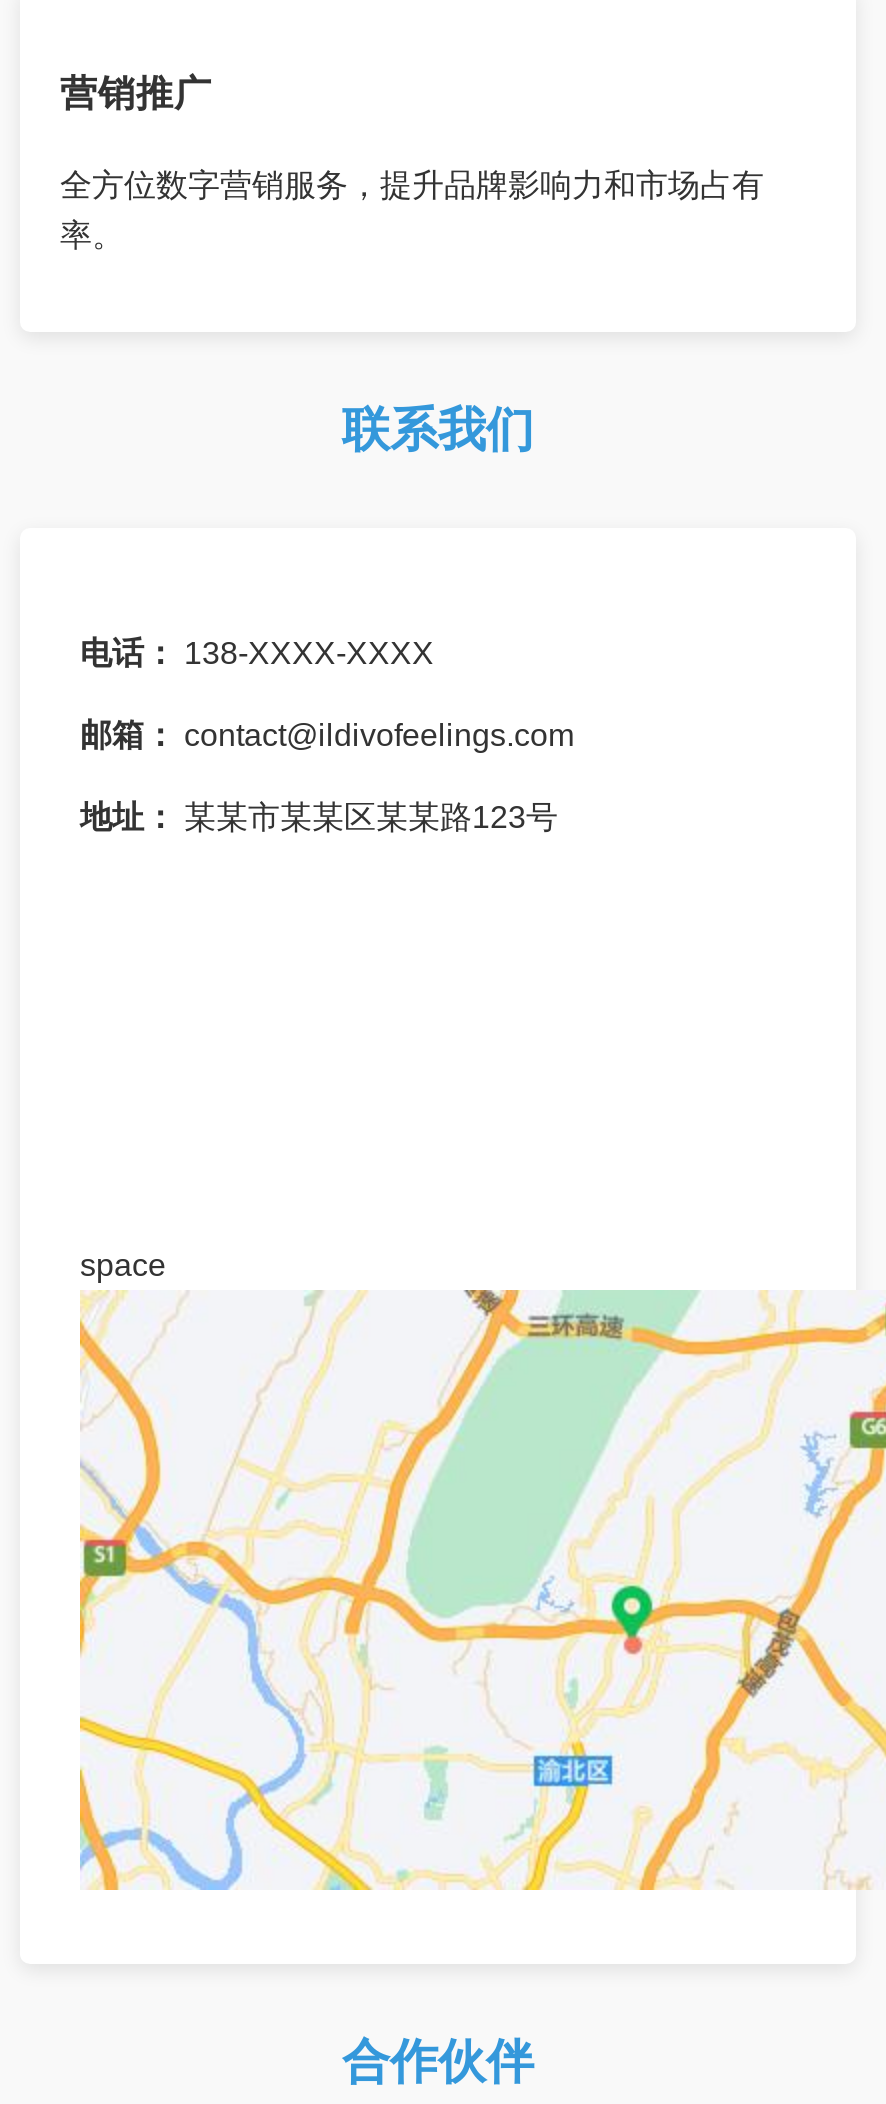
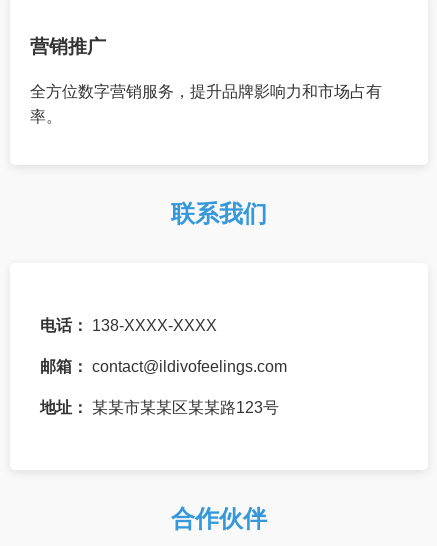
- space

- [image]
